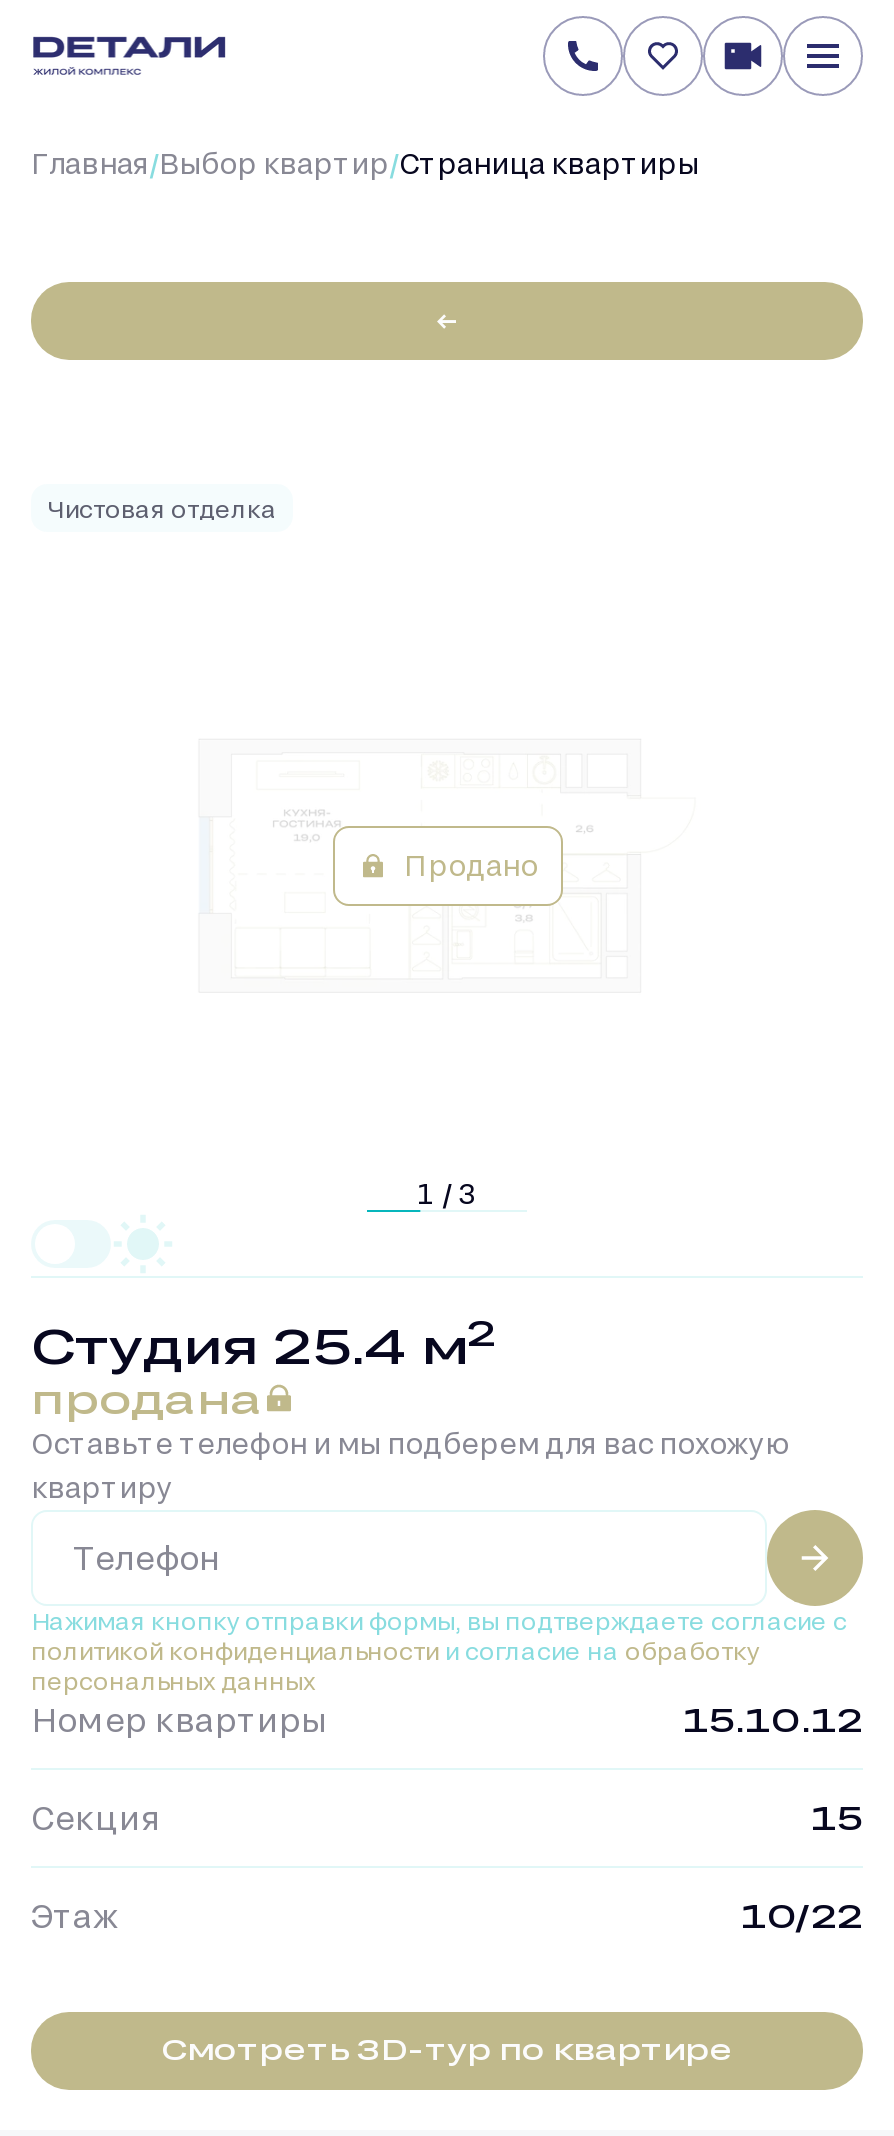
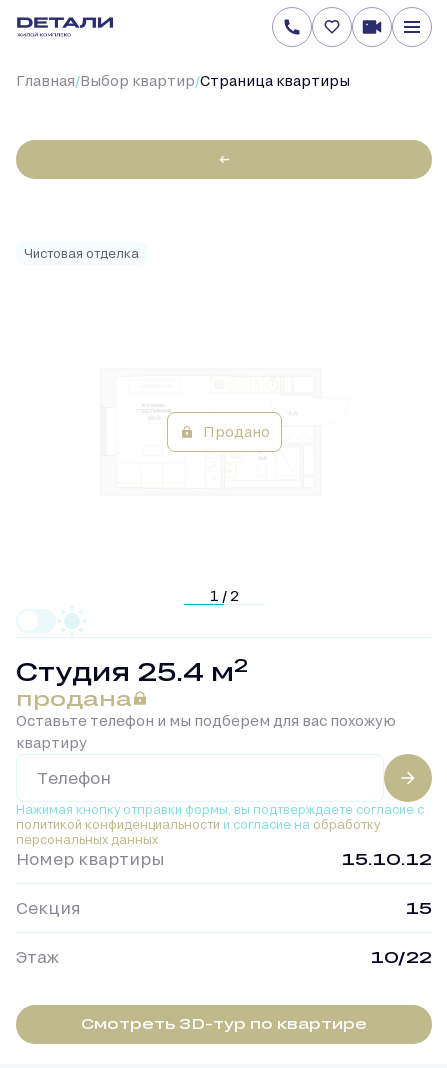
- 1 / 3
+ 1 / 2
